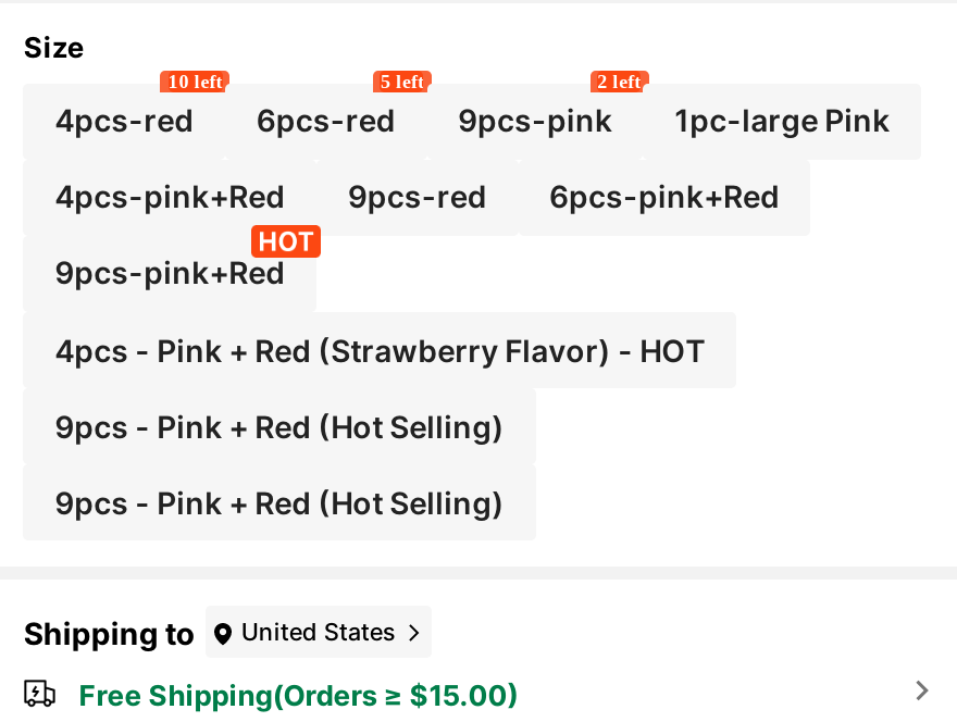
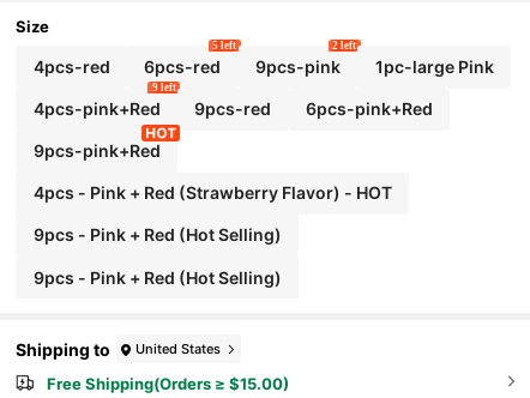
- 10 left

+ 9 left
